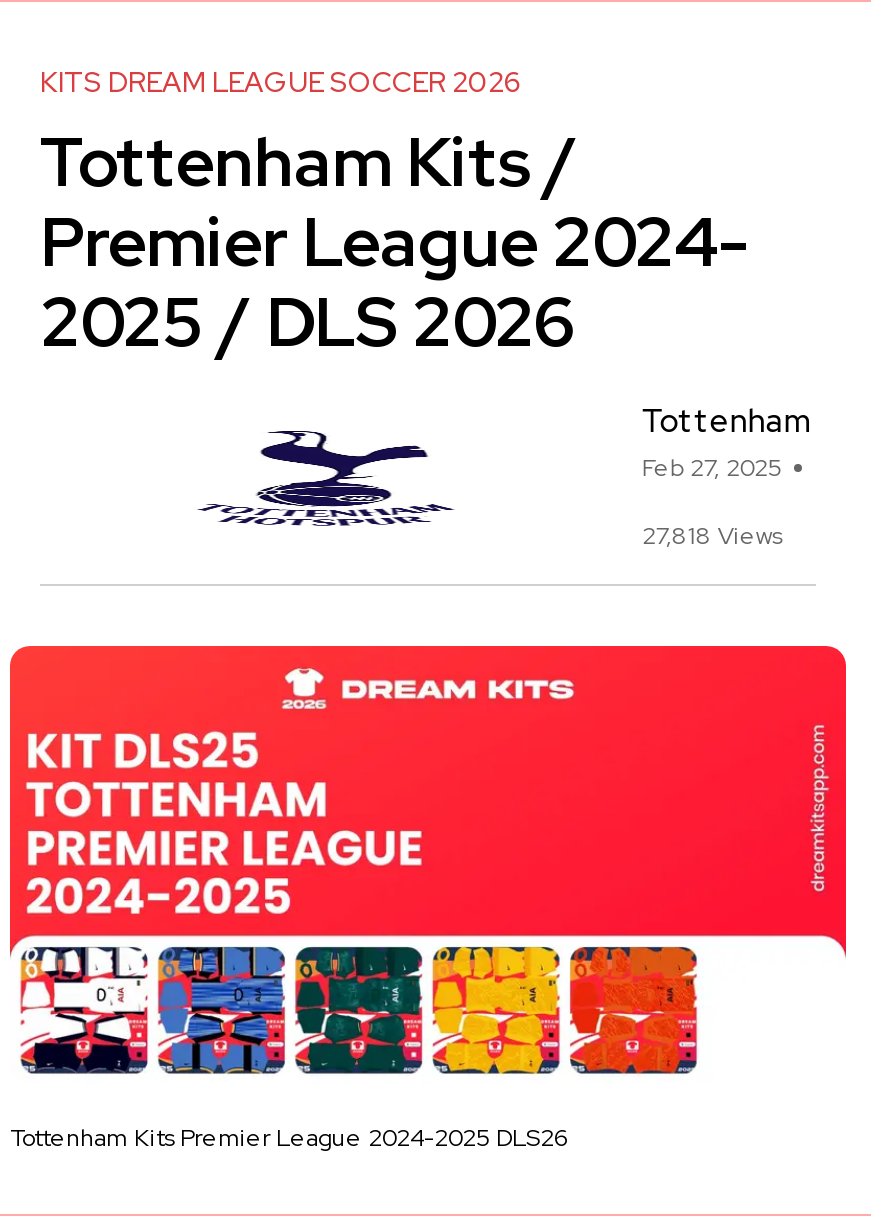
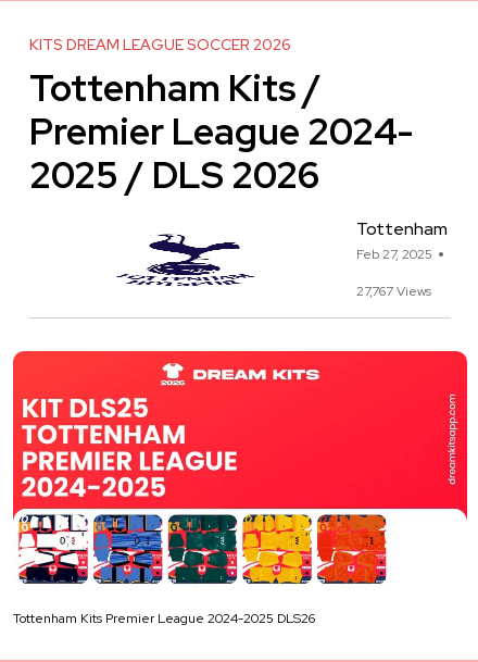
- 27,818 Views
+ 27,767 Views
